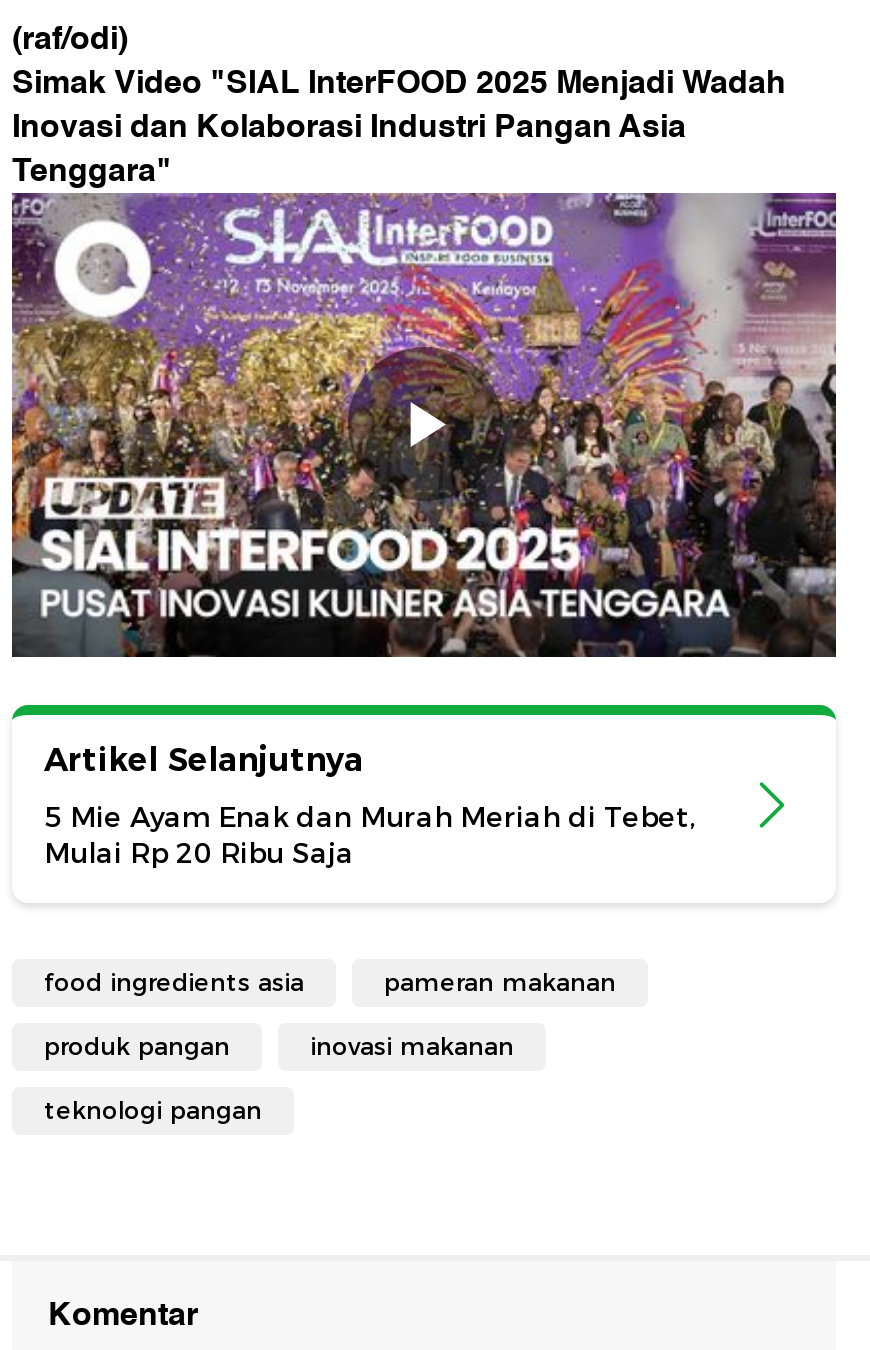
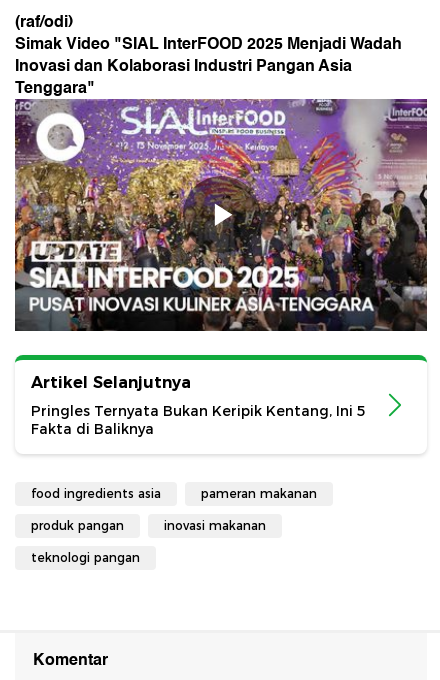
- 5 Mie Ayam Enak dan Murah Meriah di Tebet,
- Mulai Rp 20 Ribu Saja
+ Pringles Ternyata Bukan Keripik Kentang, Ini 5
+ Fakta di Baliknya
